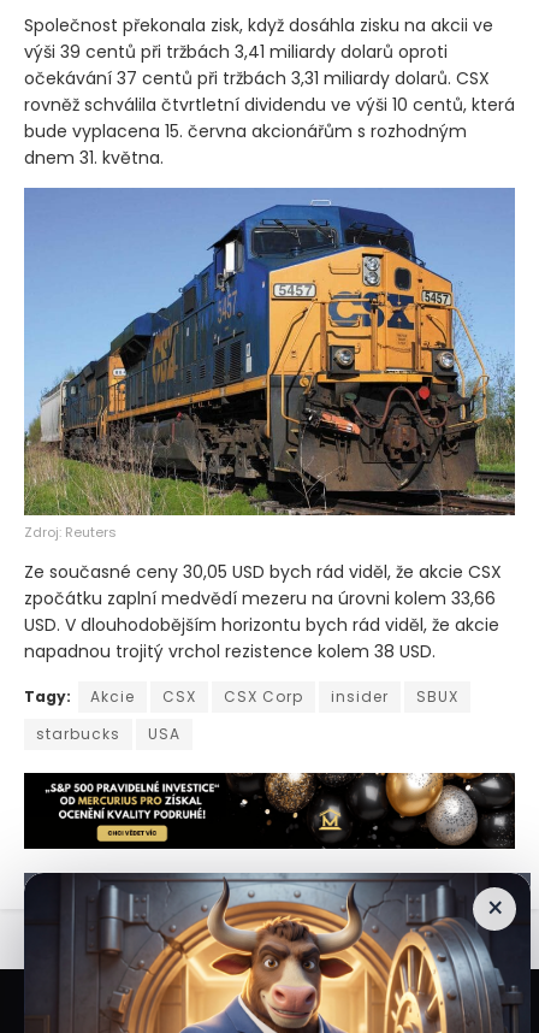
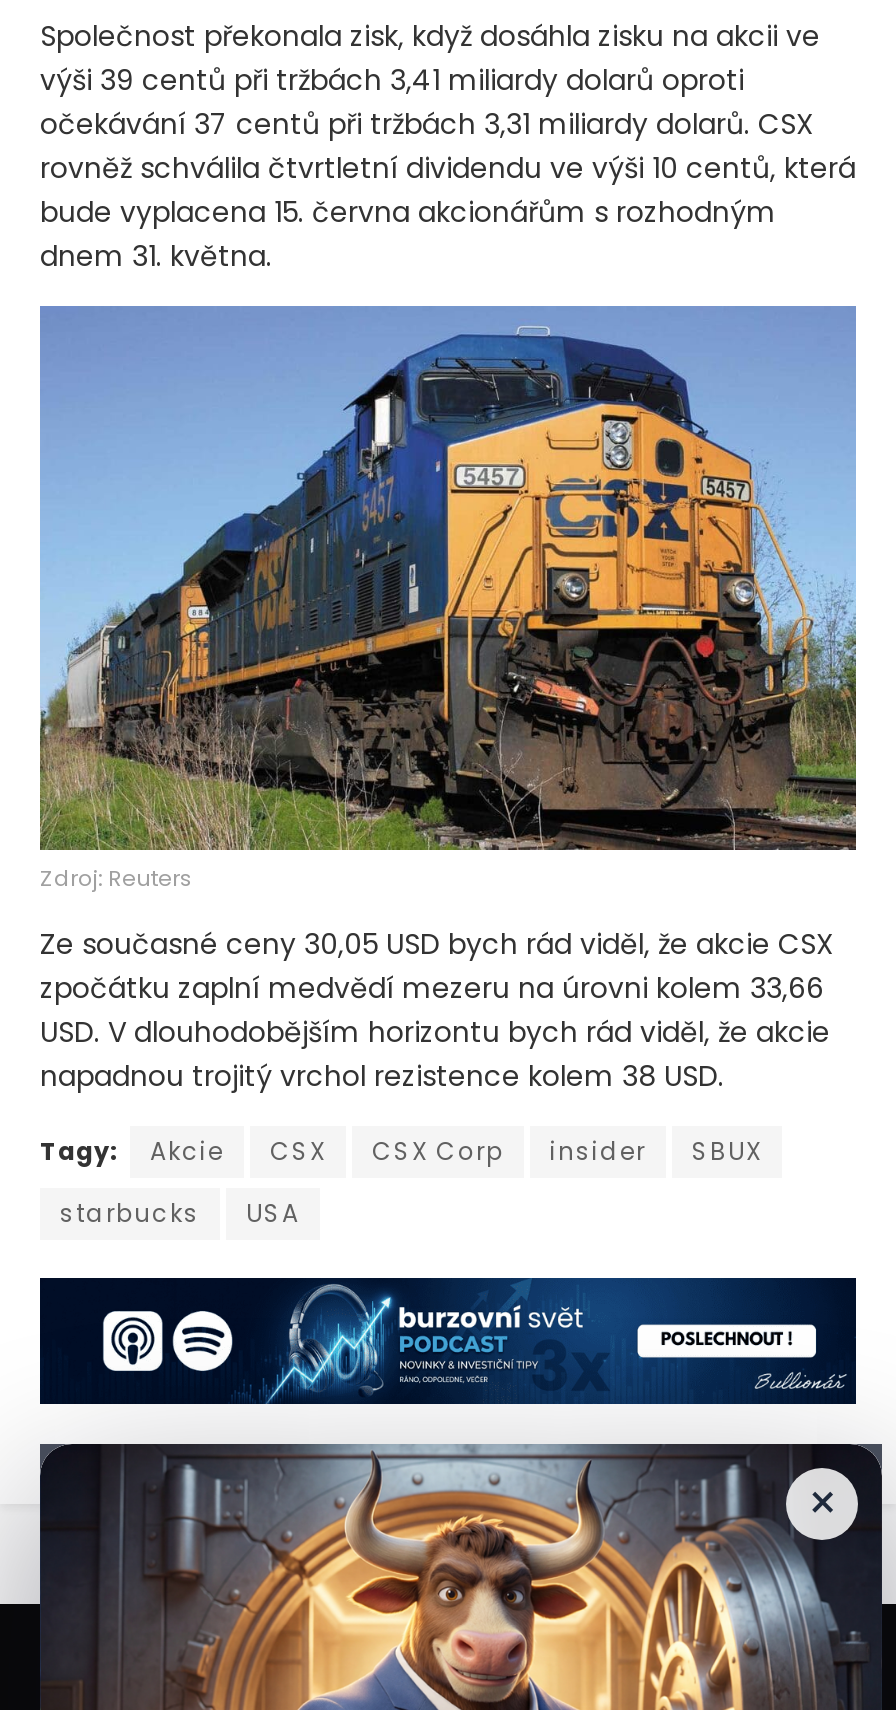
- [image]
+ [image]
